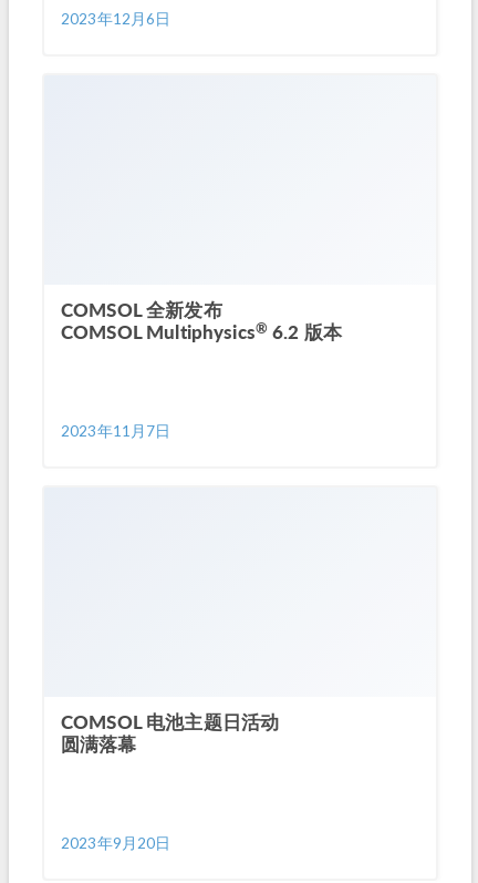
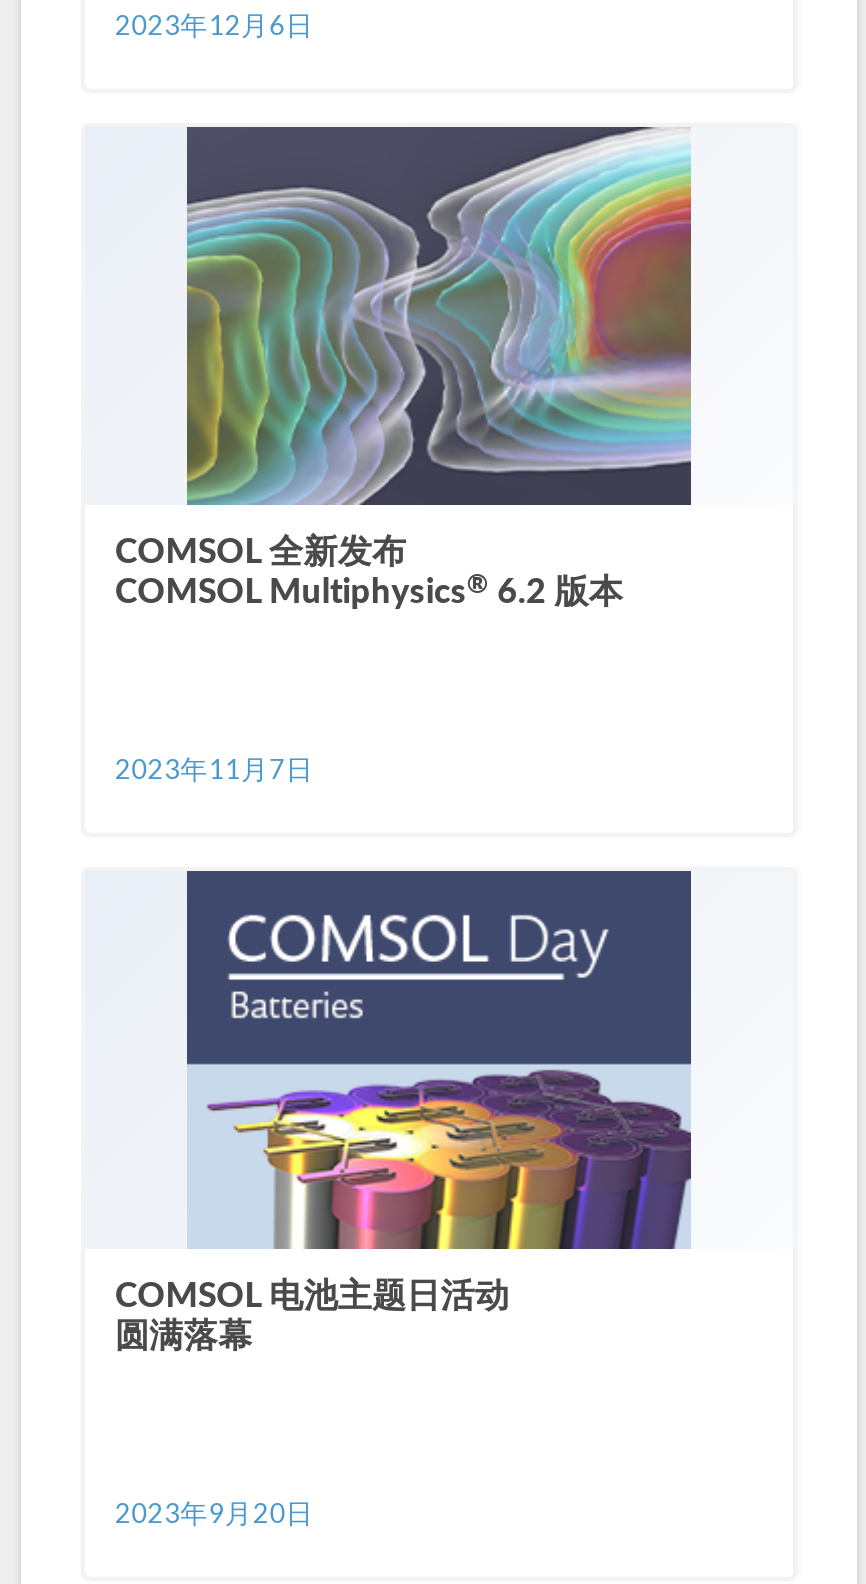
+ [image]

+ [image]
